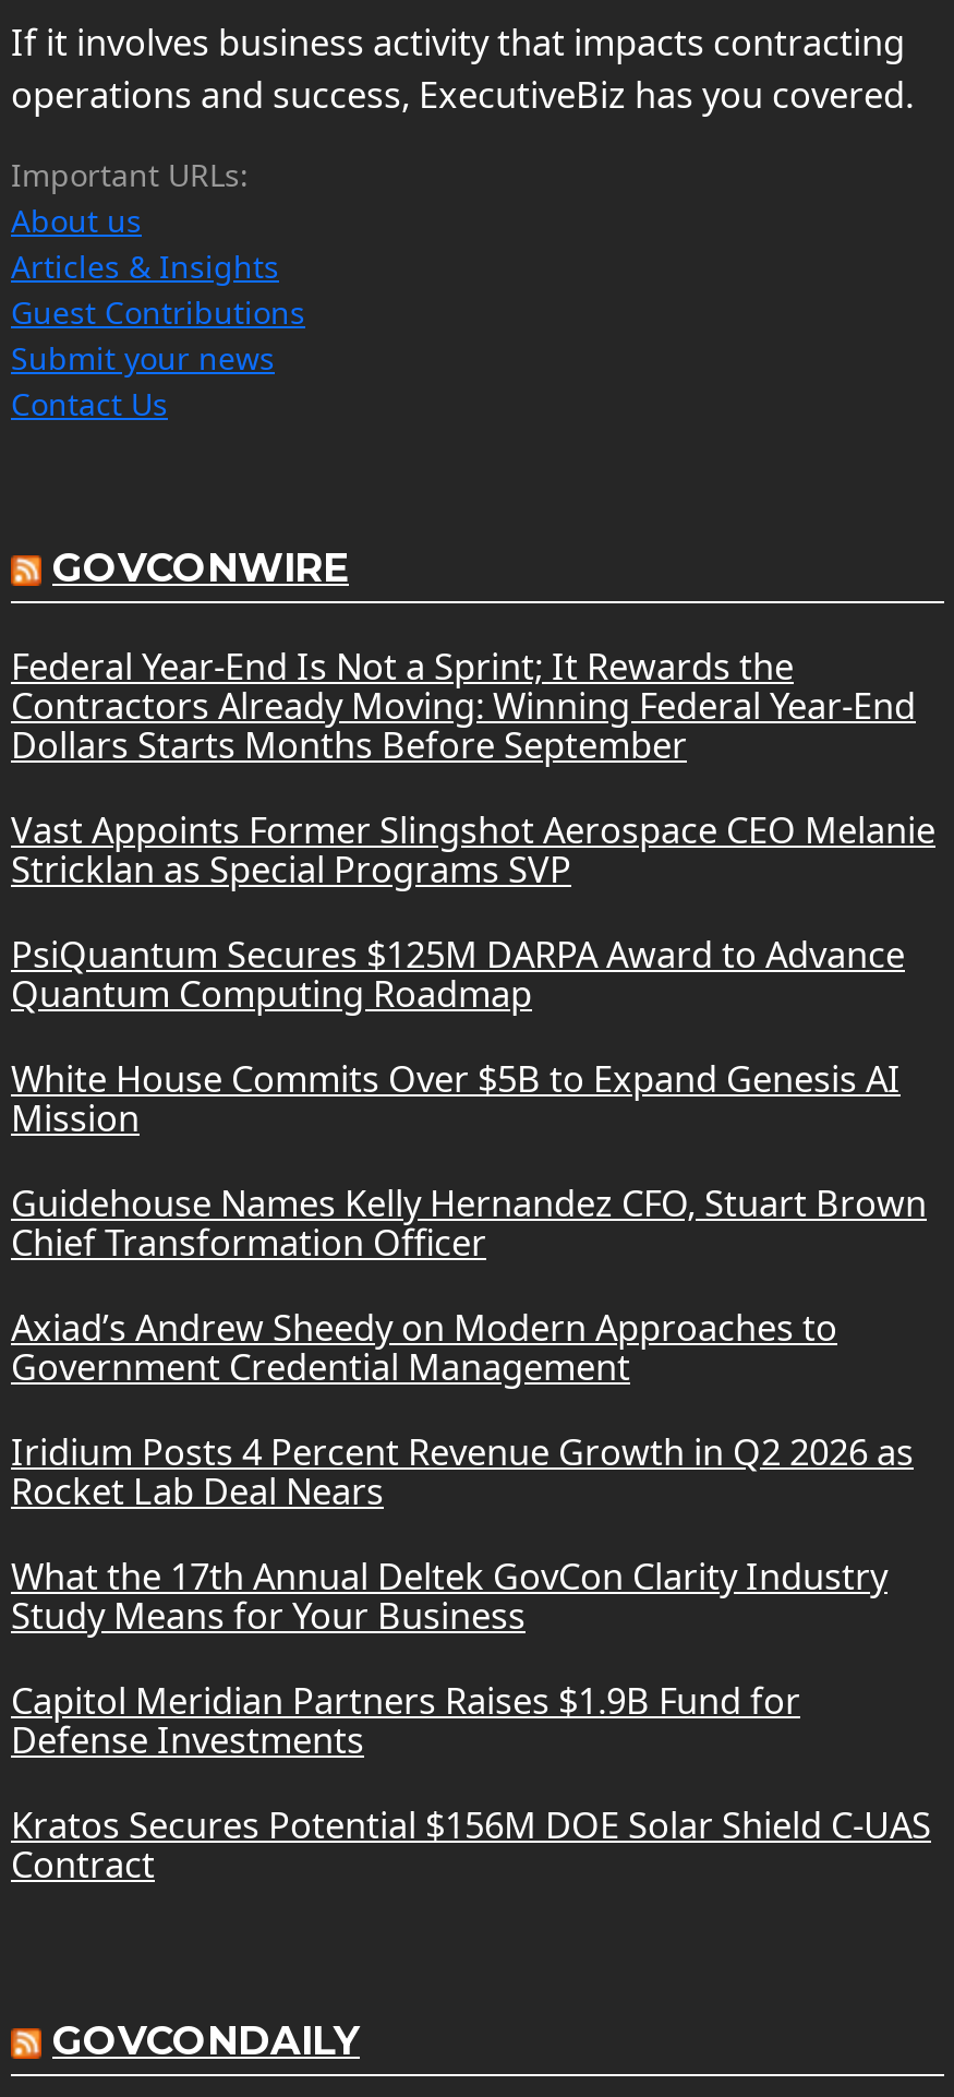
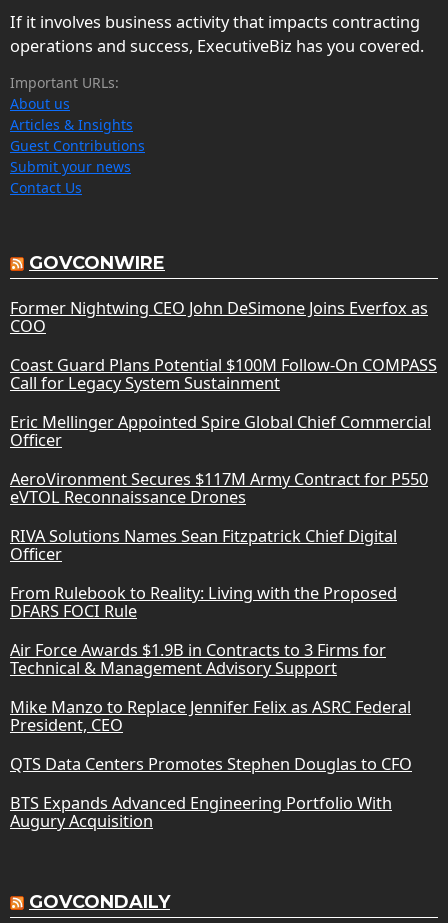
- Federal Year-End Is Not a Sprint; It Rewards the
- Contractors Already Moving: Winning Federal Year-End
- Dollars Starts Months Before September
+ Former Nightwing CEO John DeSimone Joins Everfox as
+ COO

- Vast Appoints Former Slingshot Aerospace CEO Melanie
- Stricklan as Special Programs SVP
+ Coast Guard Plans Potential $100M Follow-On COMPASS
+ Call for Legacy System Sustainment

- PsiQuantum Secures $125M DARPA Award to Advance
- Quantum Computing Roadmap
+ Eric Mellinger Appointed Spire Global Chief Commercial
+ Officer

- White House Commits Over $5B to Expand Genesis AI
- Mission
+ AeroVironment Secures $117M Army Contract for P550
+ eVTOL Reconnaissance Drones

- Guidehouse Names Kelly Hernandez CFO, Stuart Brown
- Chief Transformation Officer
+ RIVA Solutions Names Sean Fitzpatrick Chief Digital
+ Officer

- Axiad’s Andrew Sheedy on Modern Approaches to
- Government Credential Management
+ From Rulebook to Reality: Living with the Proposed
+ DFARS FOCI Rule

- Iridium Posts 4 Percent Revenue Growth in Q2 2026 as
- Rocket Lab Deal Nears
+ Air Force Awards $1.9B in Contracts to 3 Firms for
+ Technical & Management Advisory Support

- What the 17th Annual Deltek GovCon Clarity Industry
- Study Means for Your Business
+ Mike Manzo to Replace Jennifer Felix as ASRC Federal
+ President, CEO

- Capitol Meridian Partners Raises $1.9B Fund for
- Defense Investments
+ QTS Data Centers Promotes Stephen Douglas to CFO

- Kratos Secures Potential $156M DOE Solar Shield C-UAS
- Contract
+ BTS Expands Advanced Engineering Portfolio With
+ Augury Acquisition
